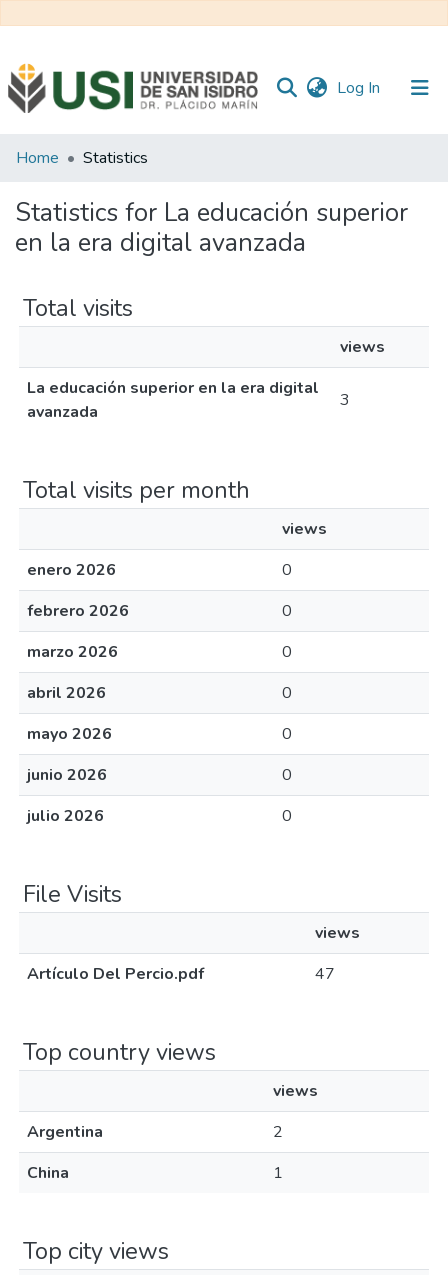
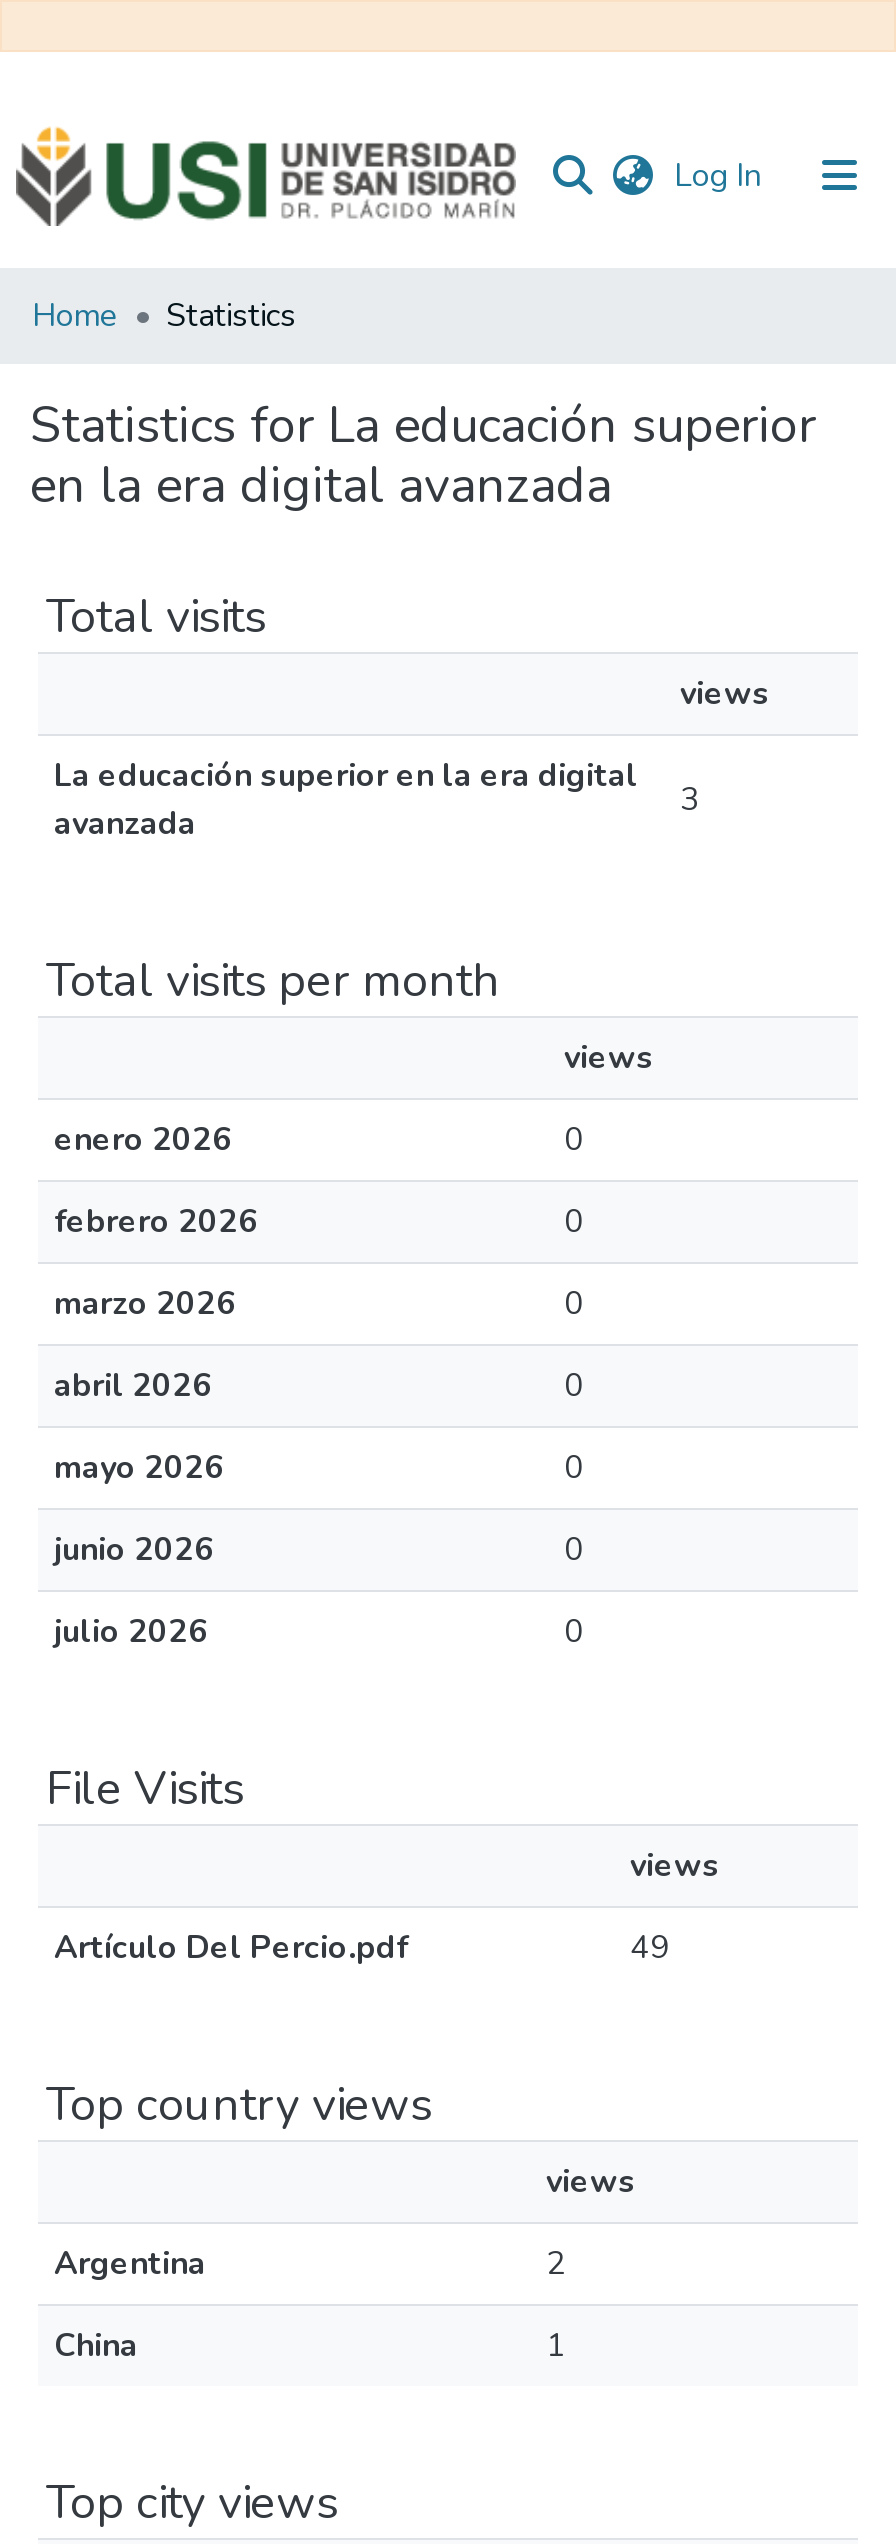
- 47
+ 49
